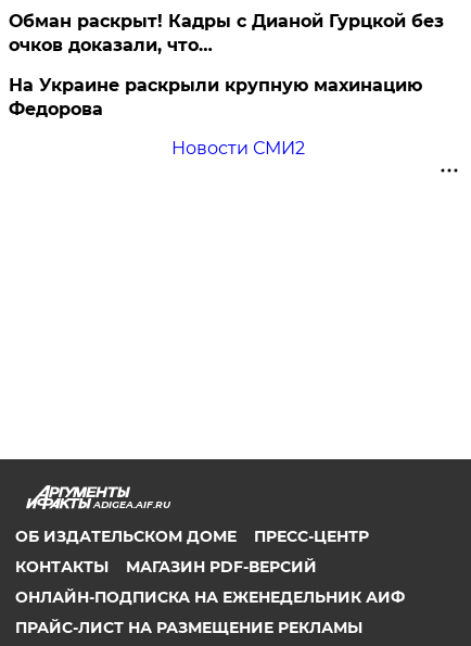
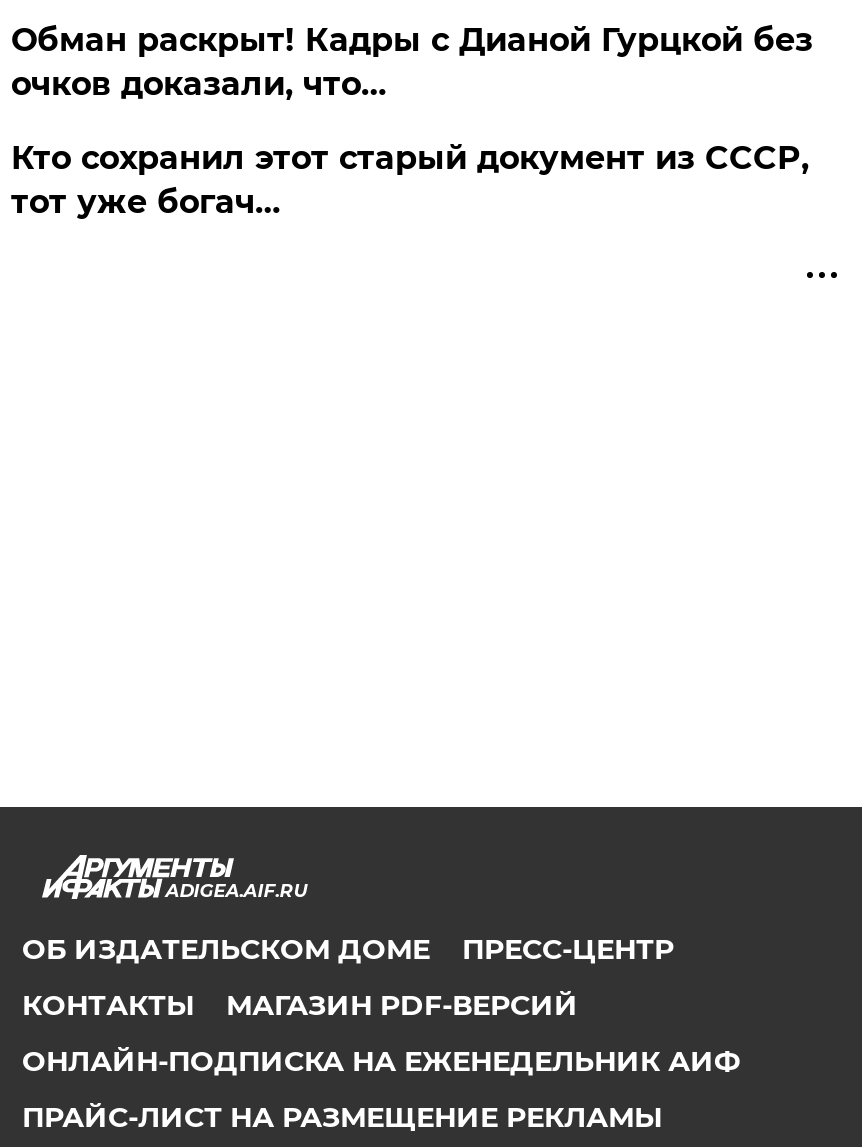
- На Украине раскрыли крупную махинацию
- Федорова
- Новости СМИ2
+ Кто сохранил этот старый документ из СССР,
+ тот уже богач…
